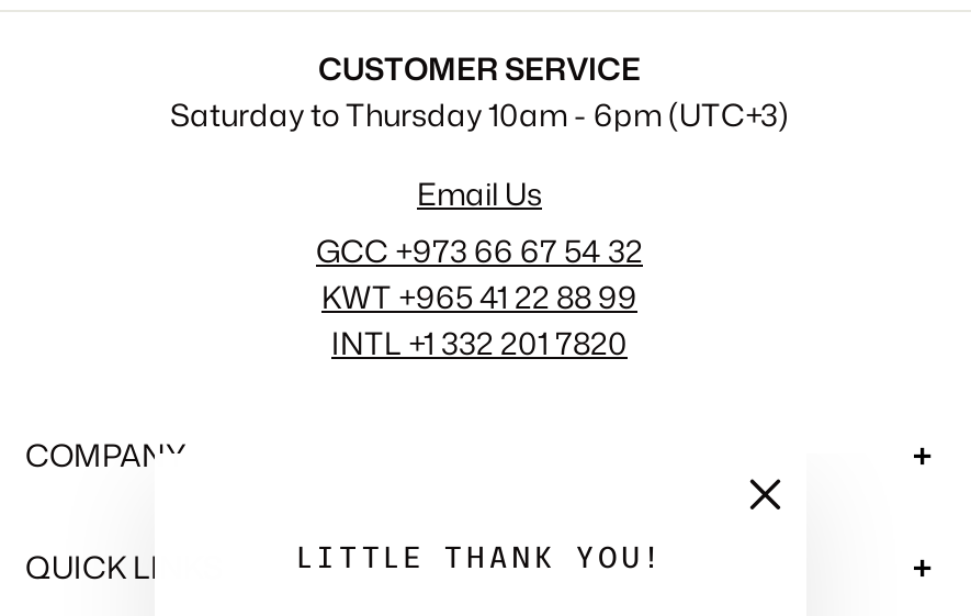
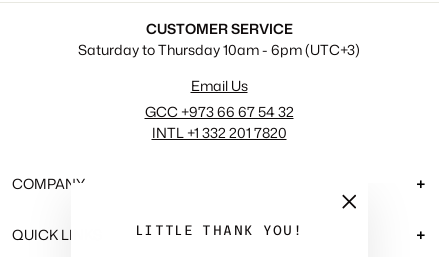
- KWT +965 41 22 88 99
